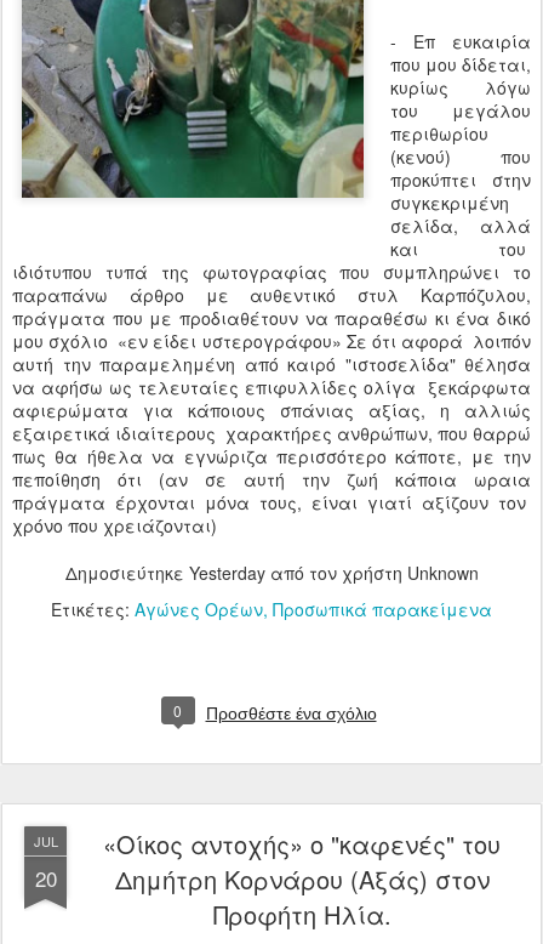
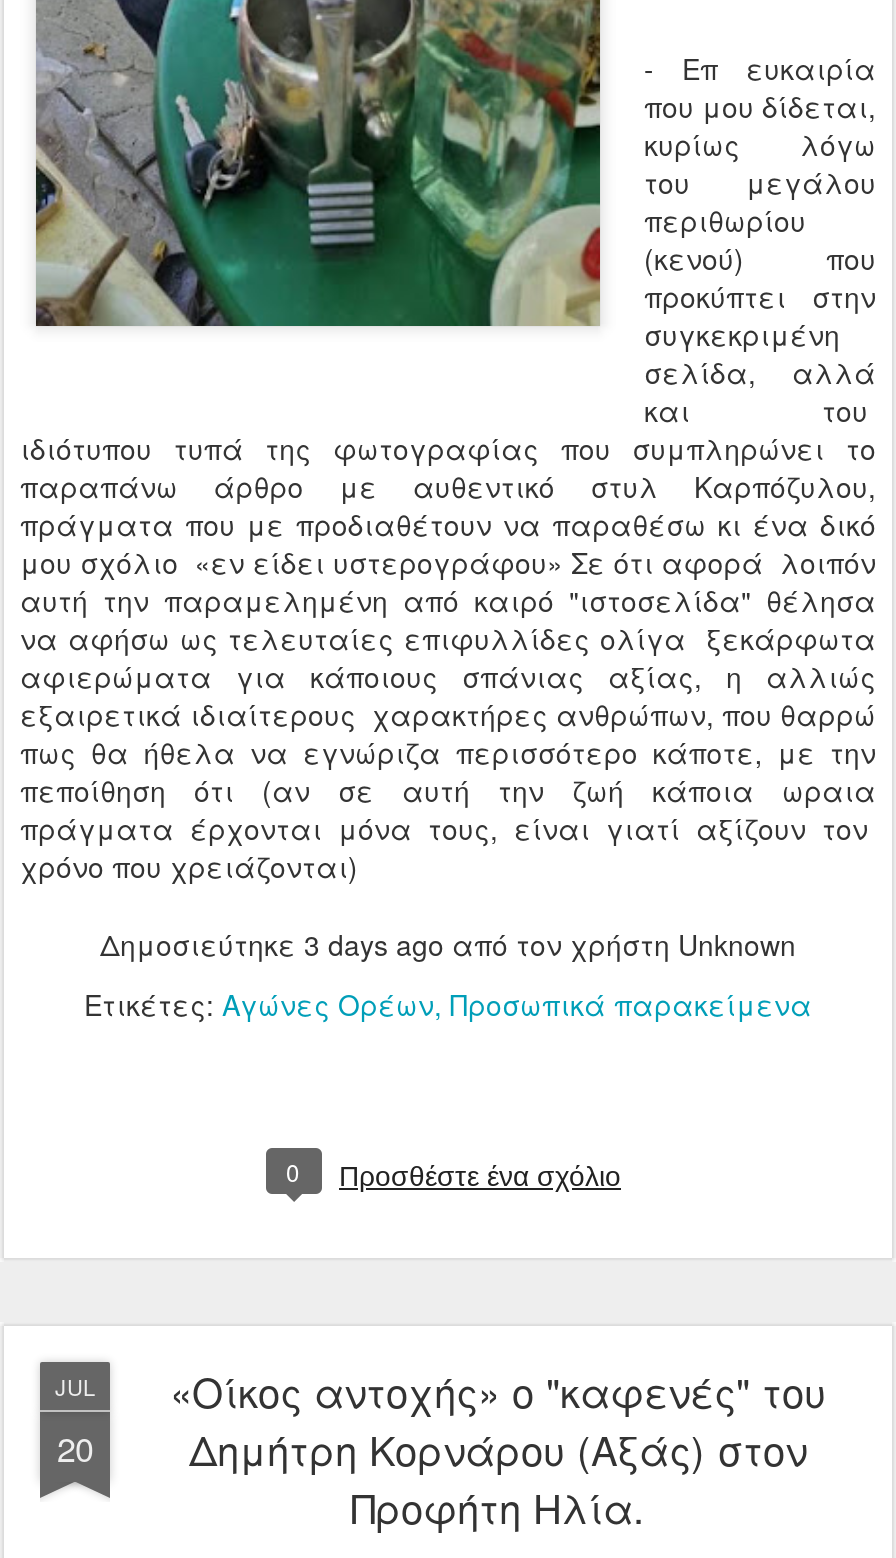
- Δημοσιεύτηκε Yesterday από τον χρήστη Unknown
+ Δημοσιεύτηκε 3 days ago από τον χρήστη Unknown
